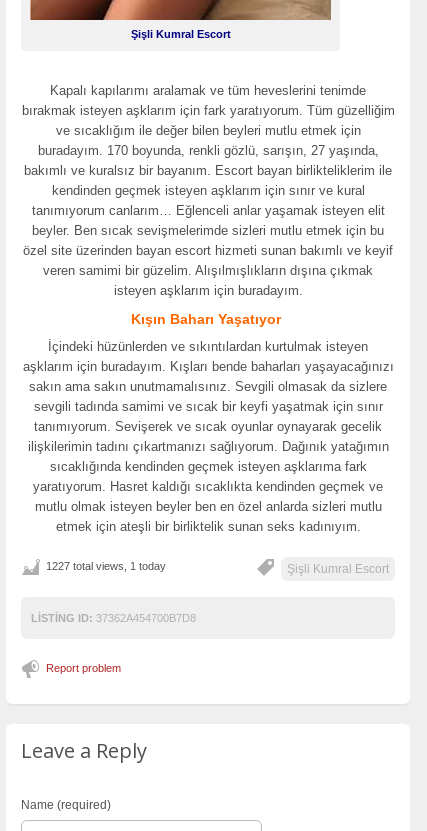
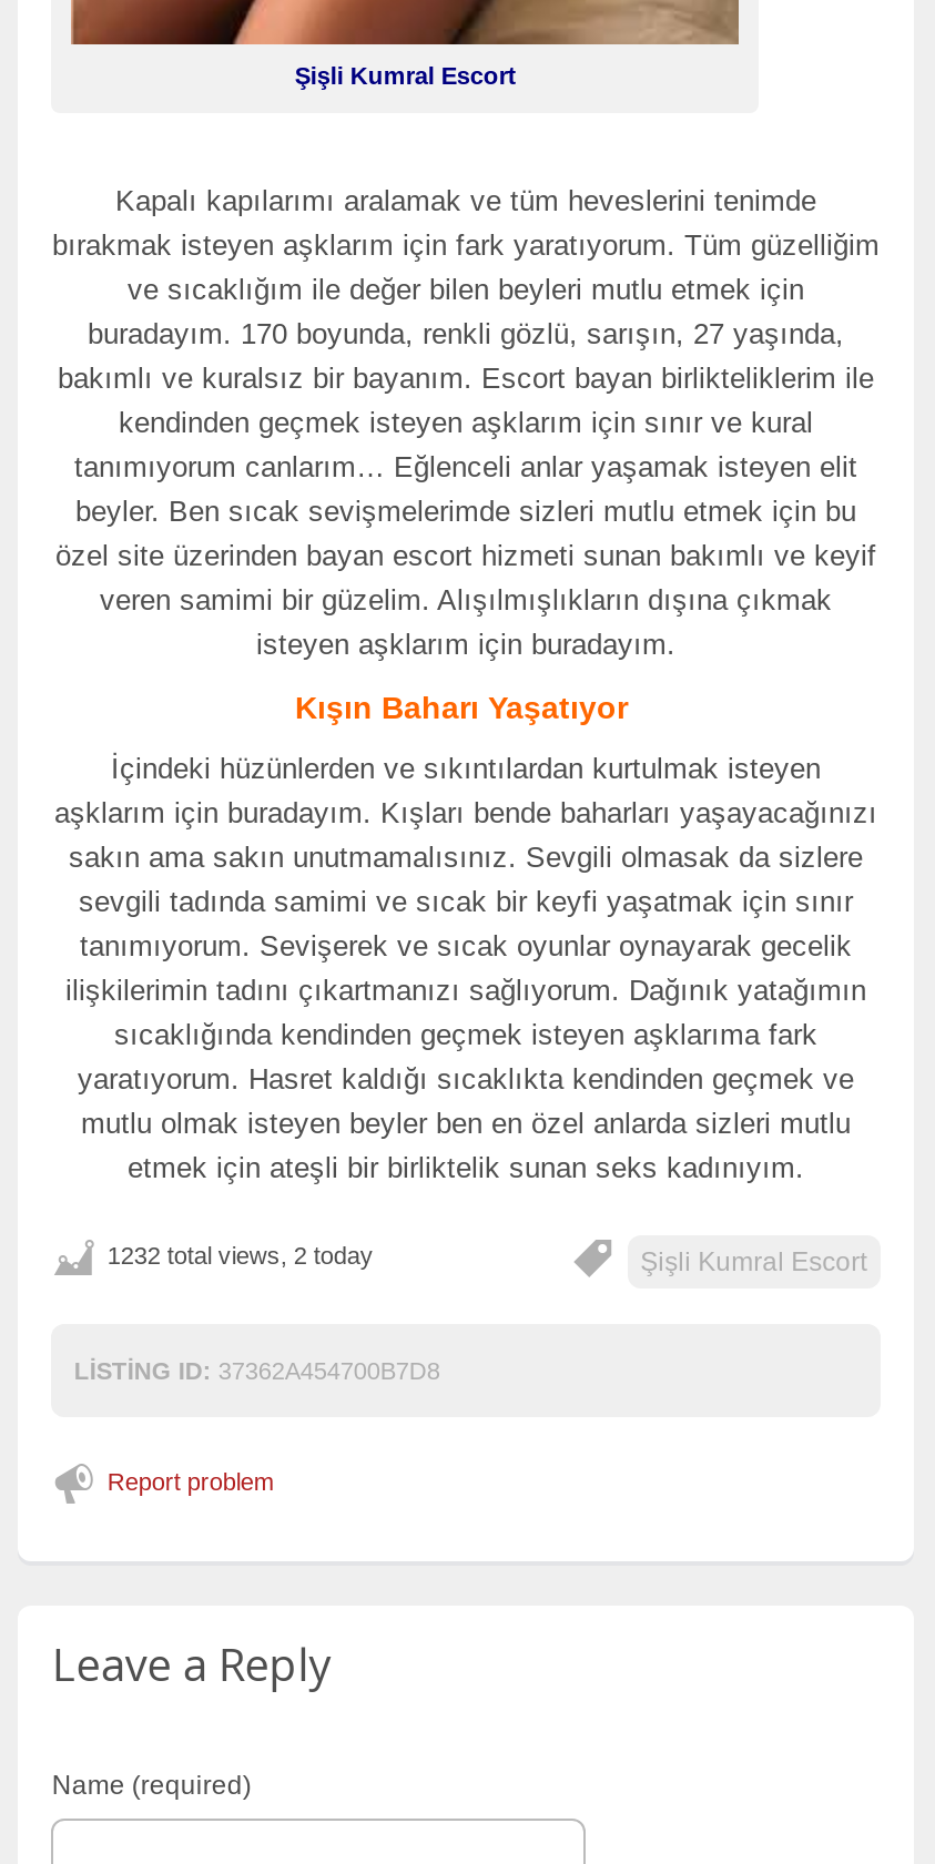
- 1227 total views, 1 today
+ 1232 total views, 2 today
